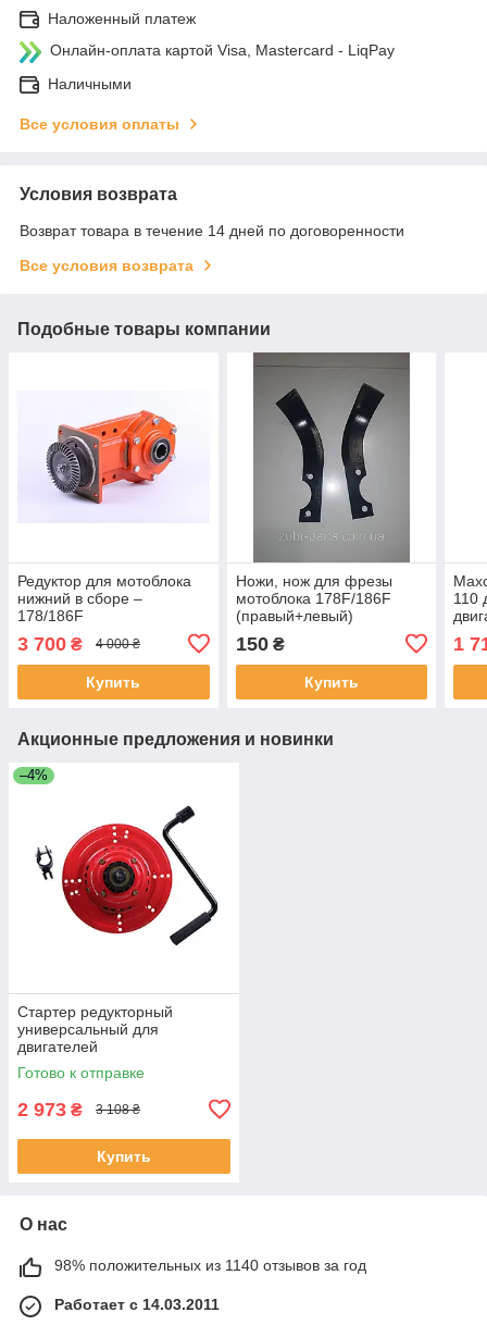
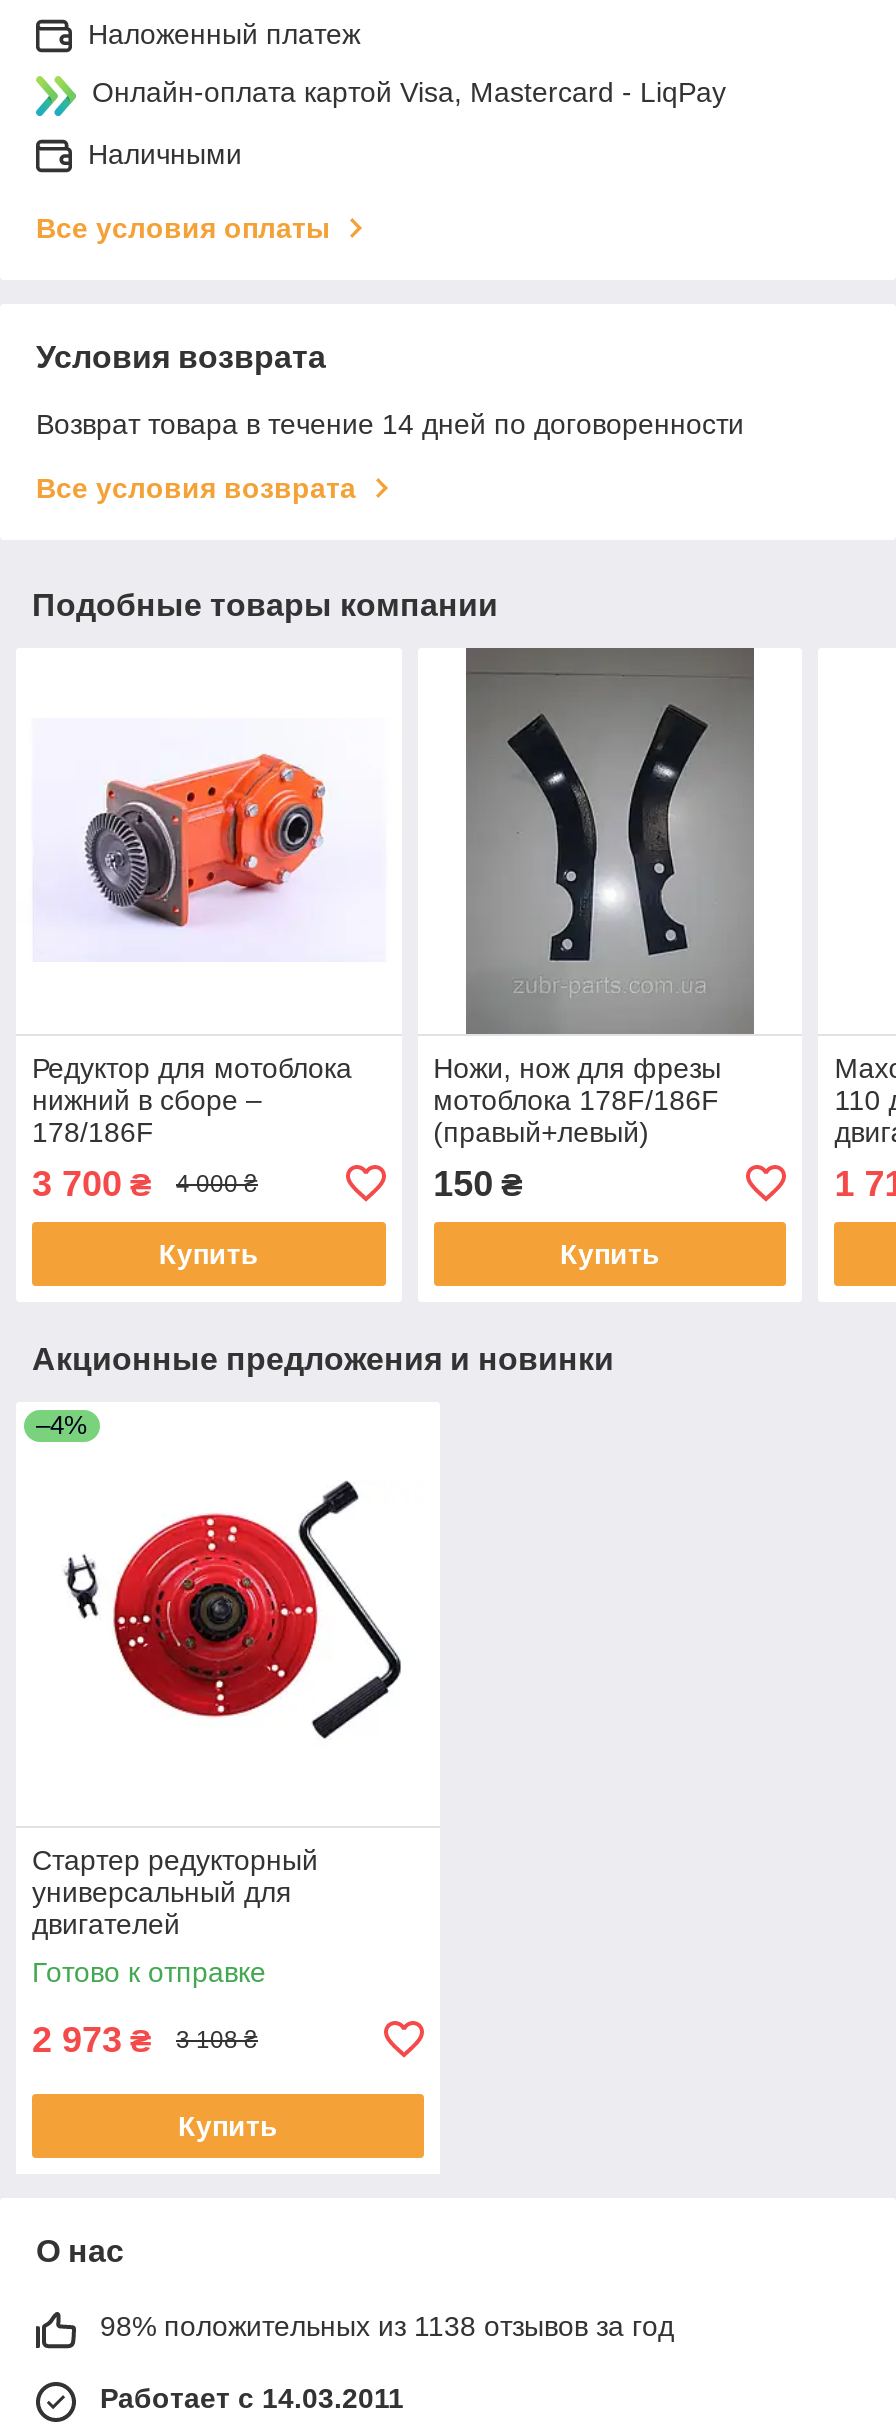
- 98% положительных из 1140 отзывов за год
+ 98% положительных из 1138 отзывов за год
